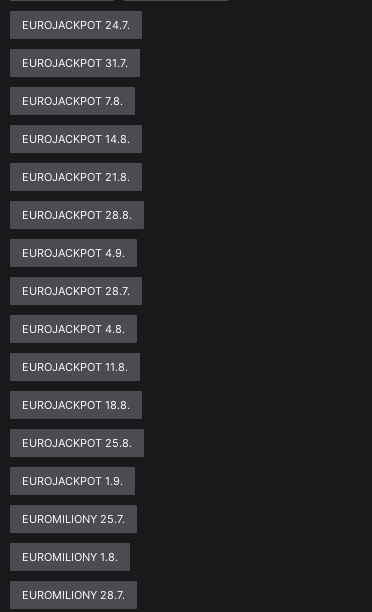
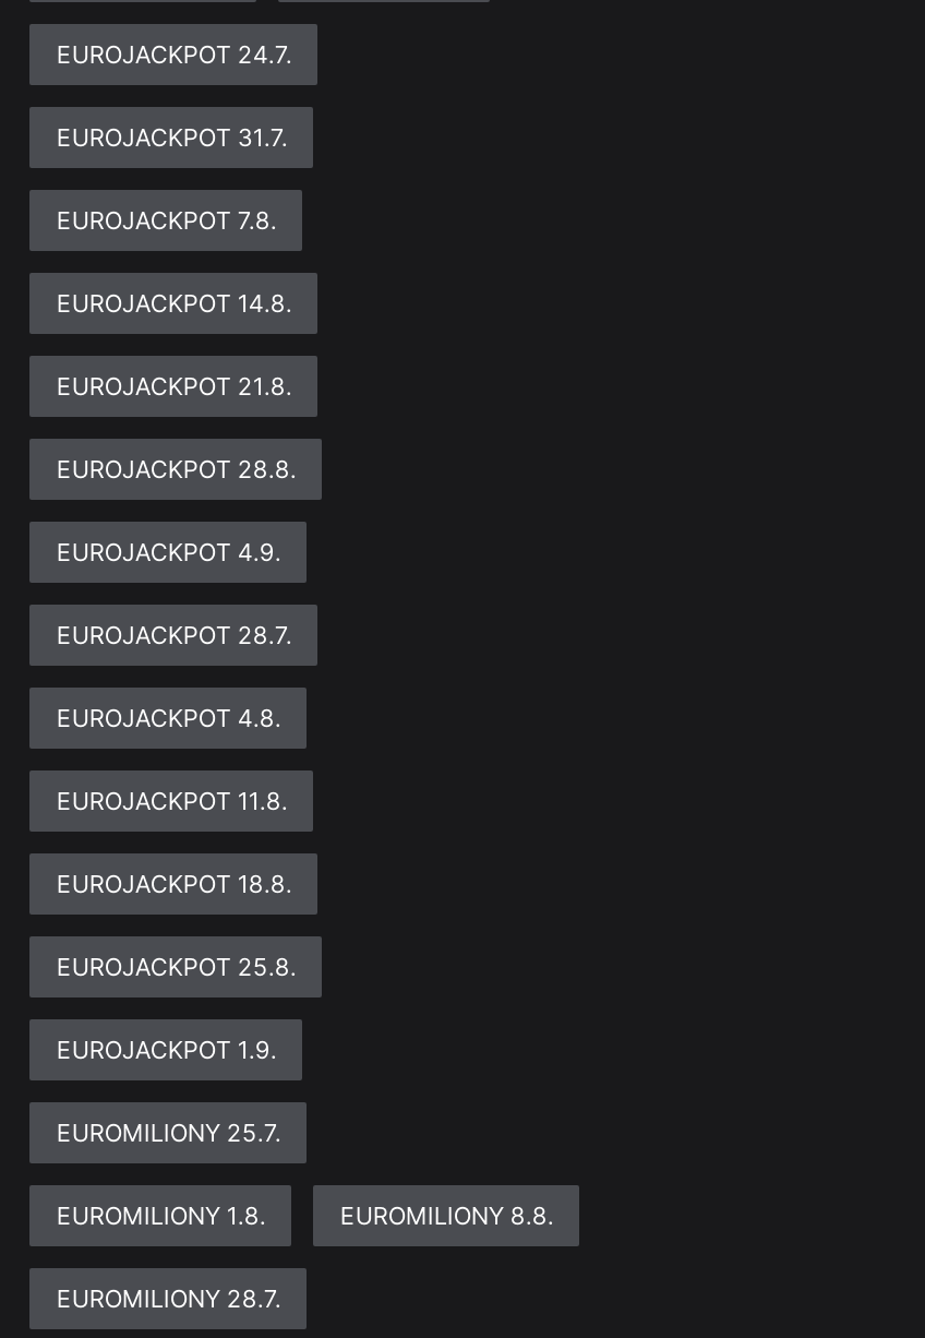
+ EUROMILIONY 8.8.
